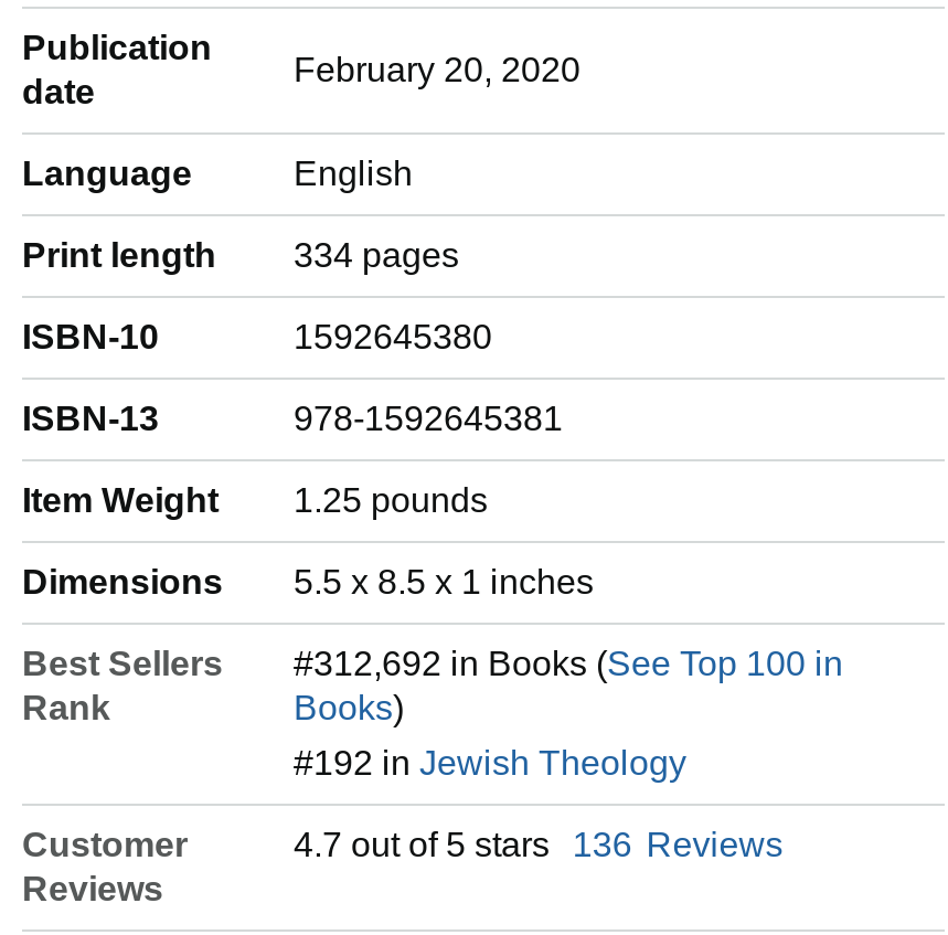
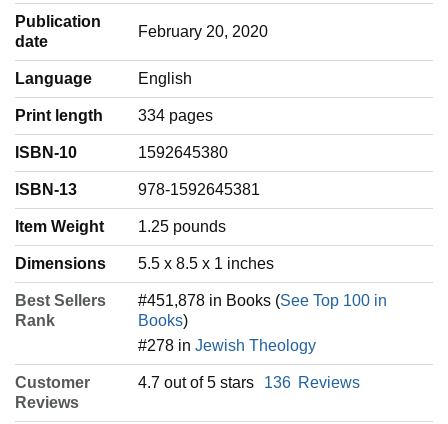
- #312,692 in Books (See Top 100 in
+ #451,878 in Books (See Top 100 in

- #192 in Jewish Theology
+ #278 in Jewish Theology
